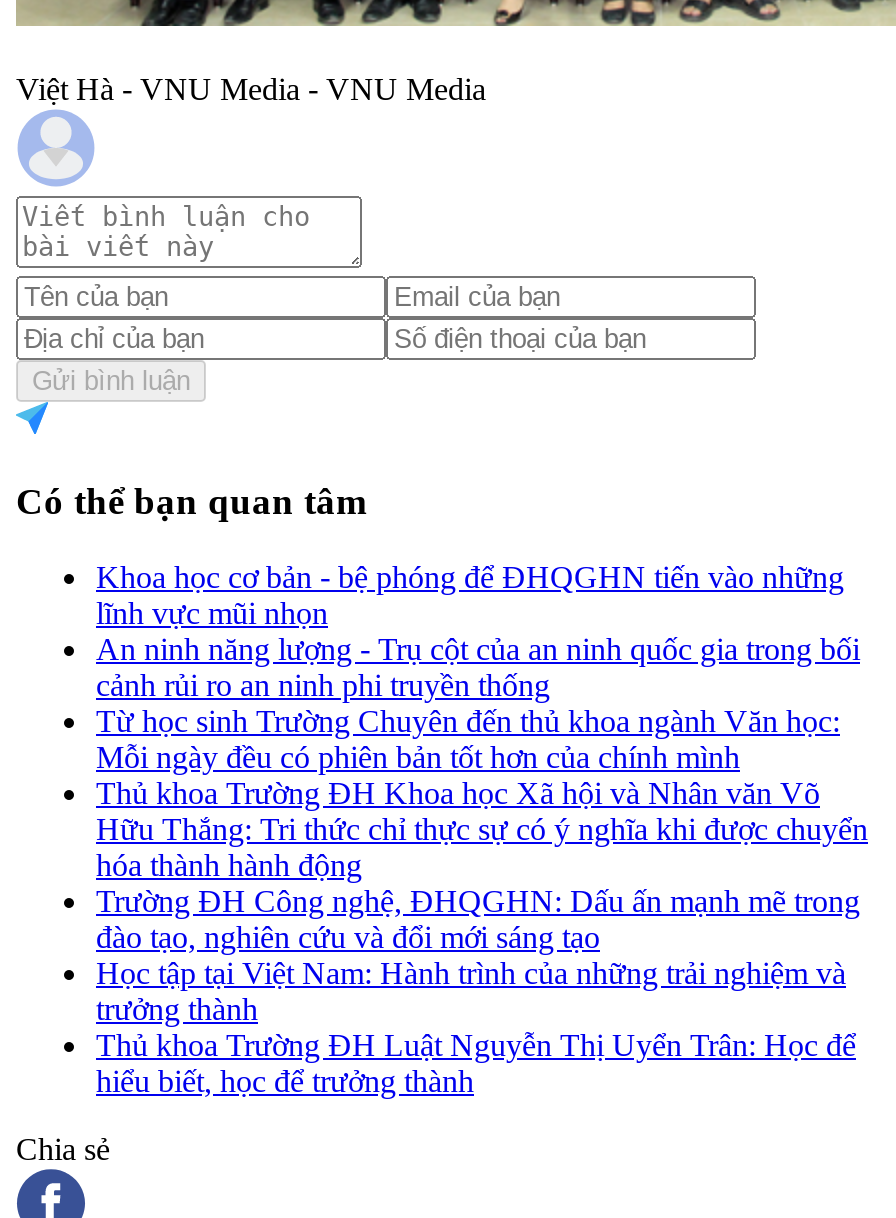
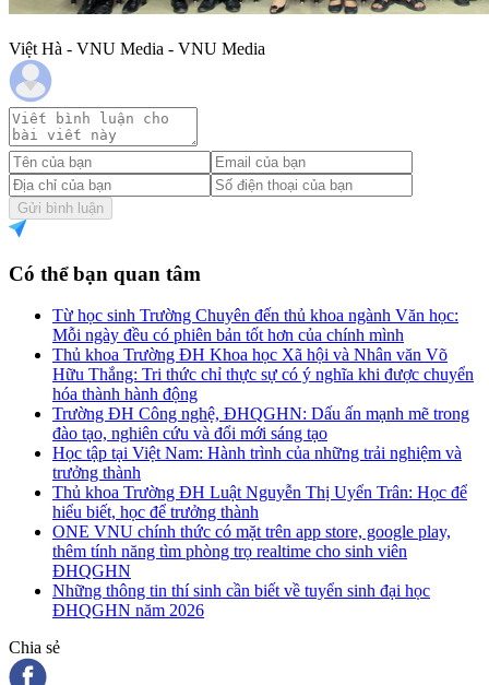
- Khoa học cơ bản - bệ phóng để ĐHQGHN tiến vào những
- lĩnh vực mũi nhọn
- An ninh năng lượng - Trụ cột của an ninh quốc gia trong bối
- cảnh rủi ro an ninh phi truyền thống

moved up: Từ học sinh Trường Chuyên đến thủ khoa ngành Văn học: | Mỗi ngày đều có phiên bản tốt hơn của chính mình | Thủ khoa Trường ĐH Khoa học Xã hội và Nhân văn Võ | ... | Thủ khoa Trường ĐH Luật Nguyễn Thị Uyển Trân: Học để | hiểu biết, học để trưởng thành

+ ONE VNU chính thức có mặt trên app store, google play,
+ thêm tính năng tìm phòng trọ realtime cho sinh viên
+ ĐHQGHN
+ Những thông tin thí sinh cần biết về tuyển sinh đại học
+ ĐHQGHN năm 2026
